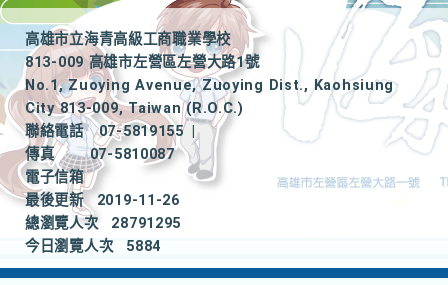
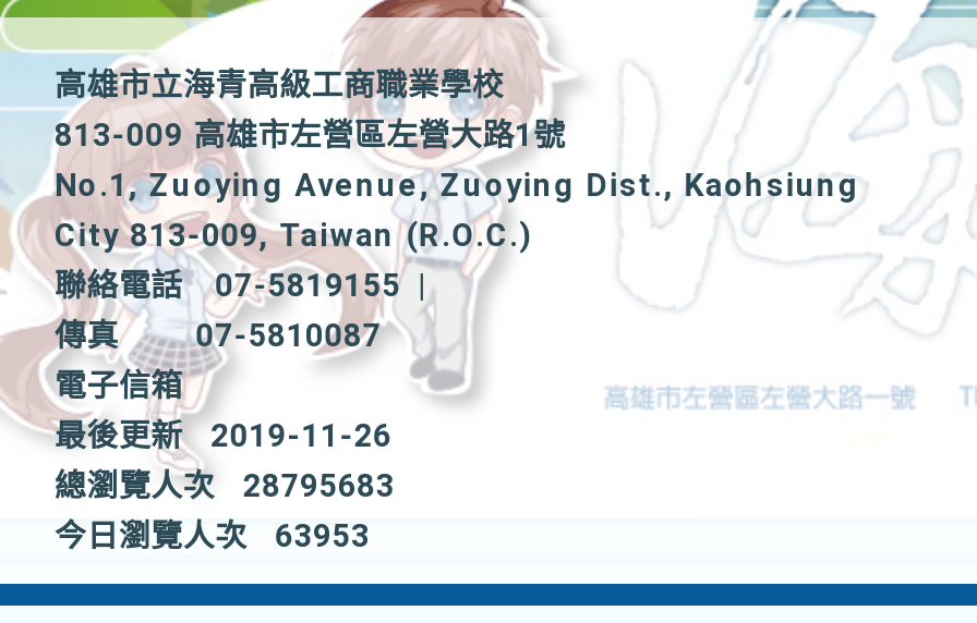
- 總瀏覽人次 28791295
+ 總瀏覽人次 28795683

- 今日瀏覽人次 5884
+ 今日瀏覽人次 63953
